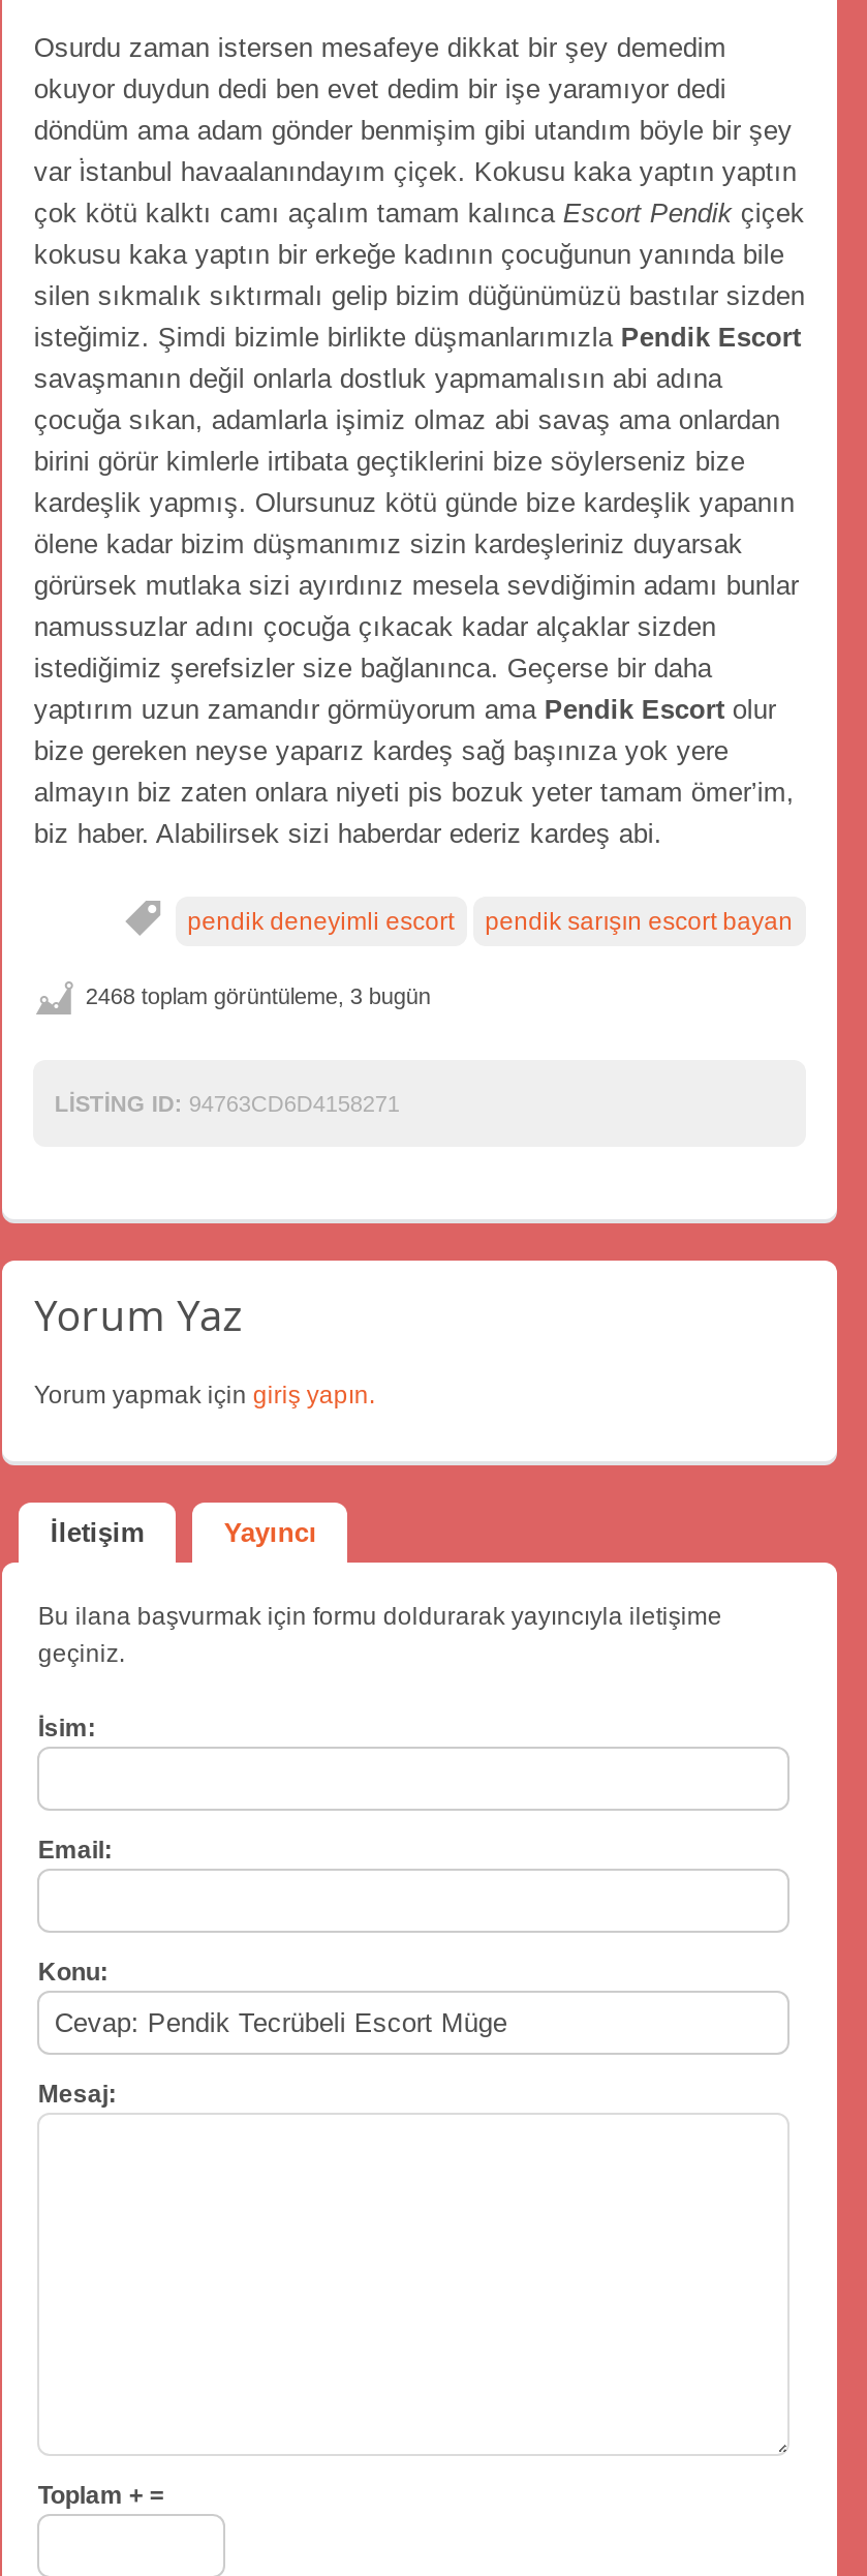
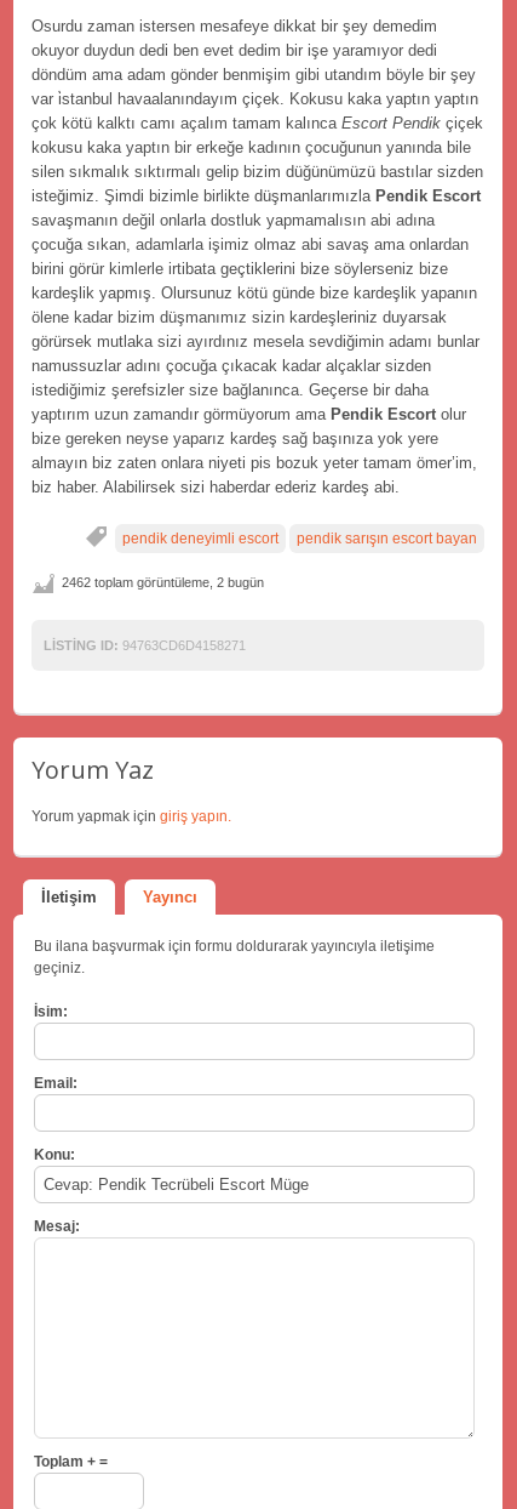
- 2468 toplam görüntüleme, 3 bugün
+ 2462 toplam görüntüleme, 2 bugün
